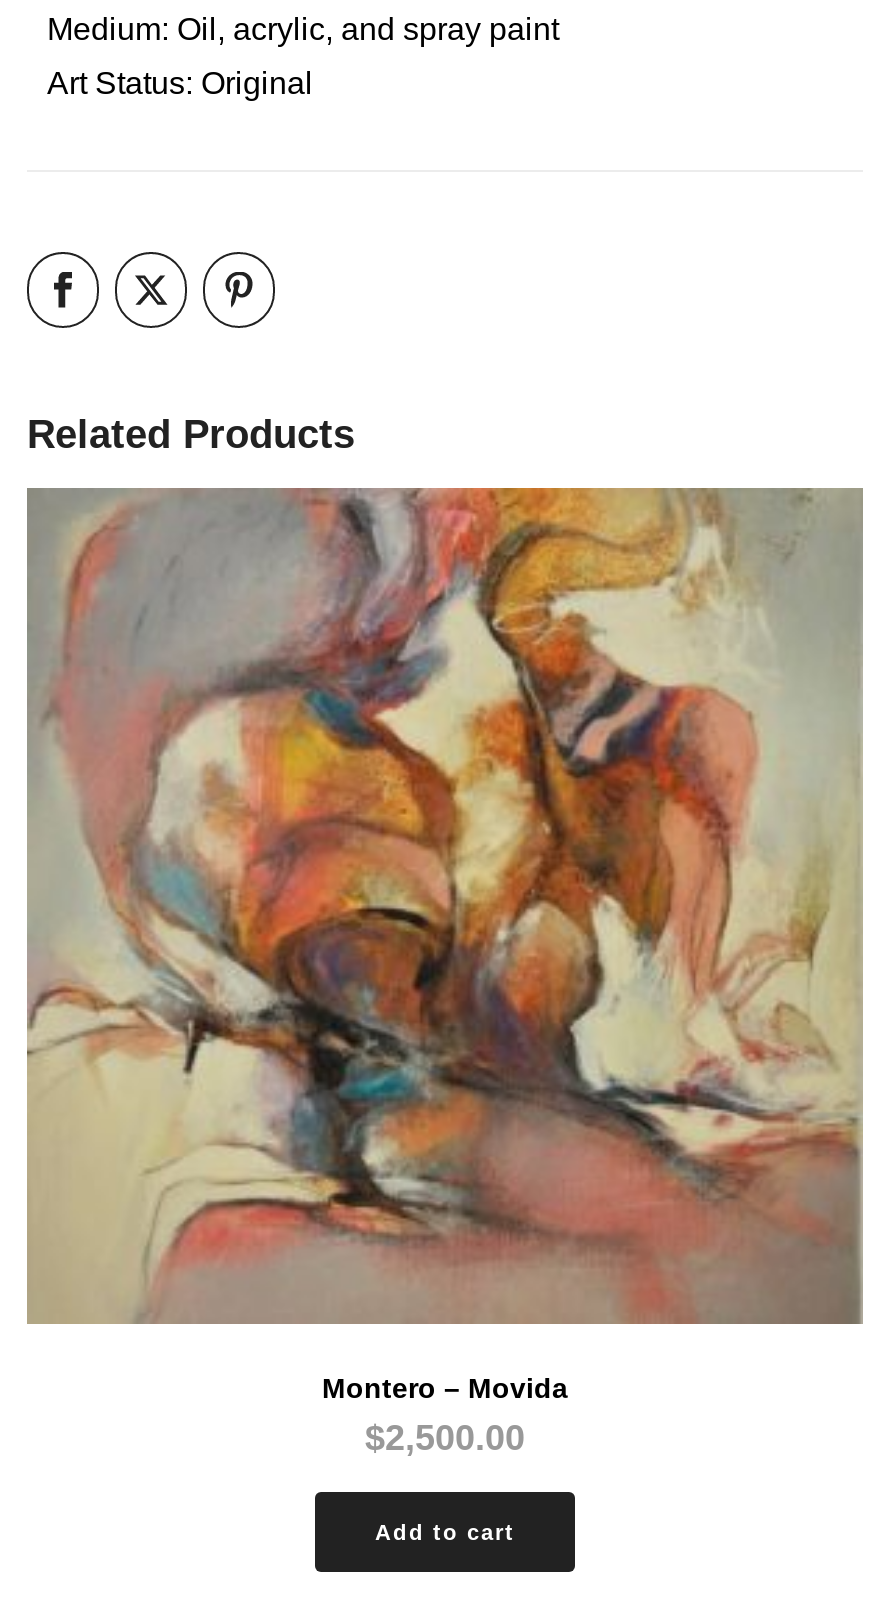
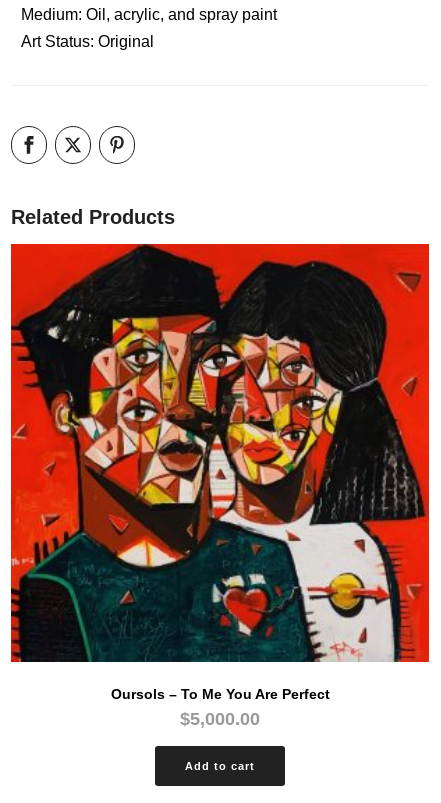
- [image]
- Montero – Movida
- $2,500.00
+ [image]
+ Oursols – To Me You Are Perfect
+ $5,000.00
